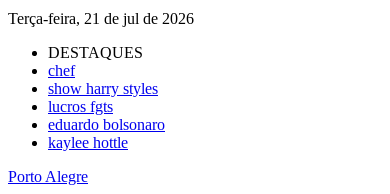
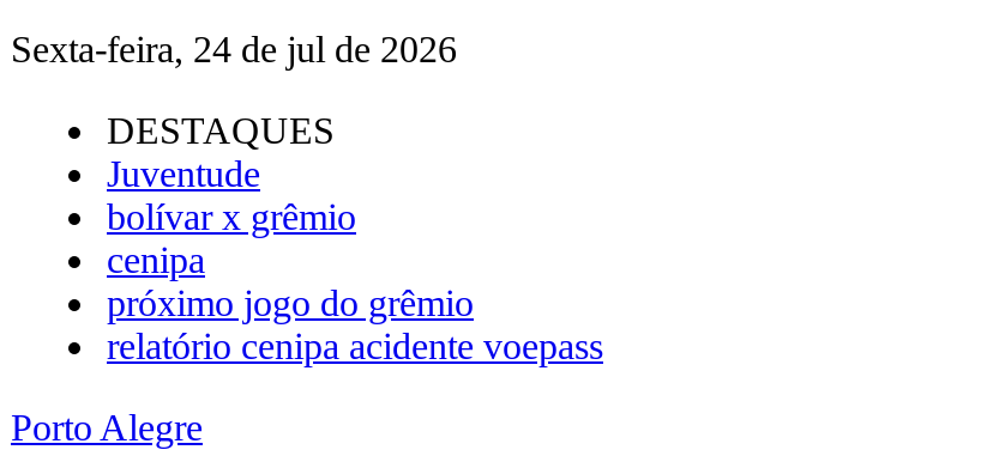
- Terça-feira, 21 de jul de 2026
+ Sexta-feira, 24 de jul de 2026

- chef
- show harry styles
- lucros fgts
- eduardo bolsonaro
- kaylee hottle
+ Juventude
+ bolívar x grêmio
+ cenipa
+ próximo jogo do grêmio
+ relatório cenipa acidente voepass
